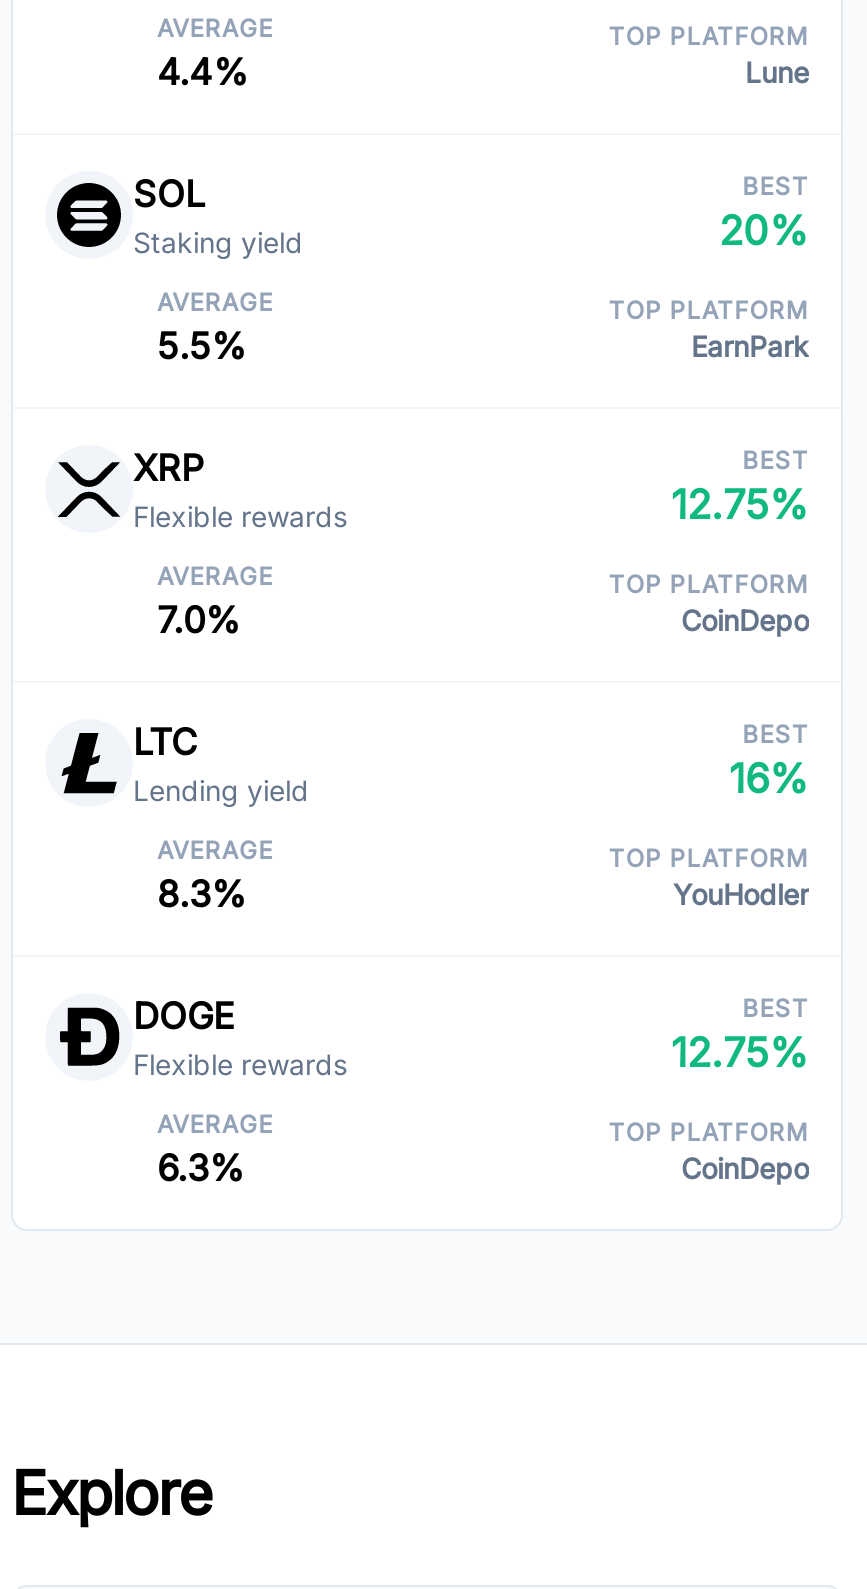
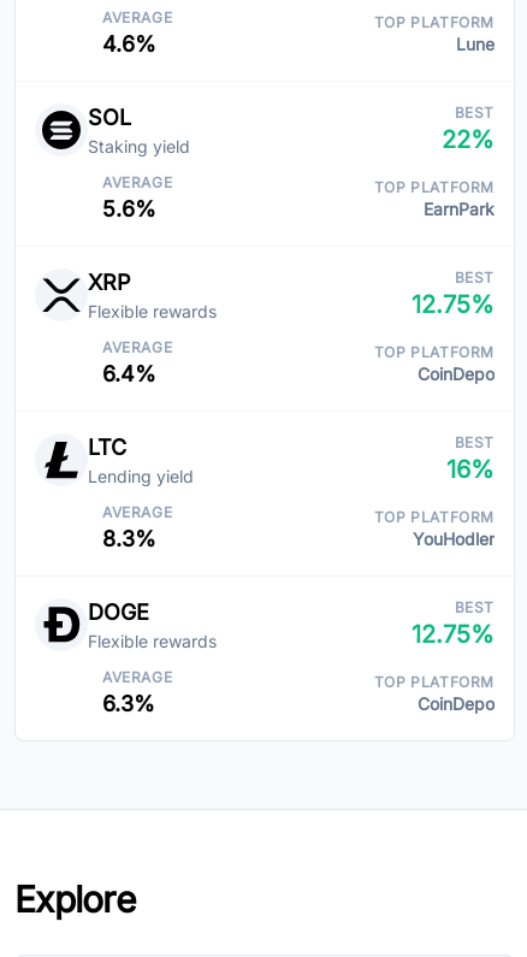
- 4.4%
+ 4.6%

- 20%
+ 22%

- 5.5%
+ 5.6%

- 7.0%
+ 6.4%
